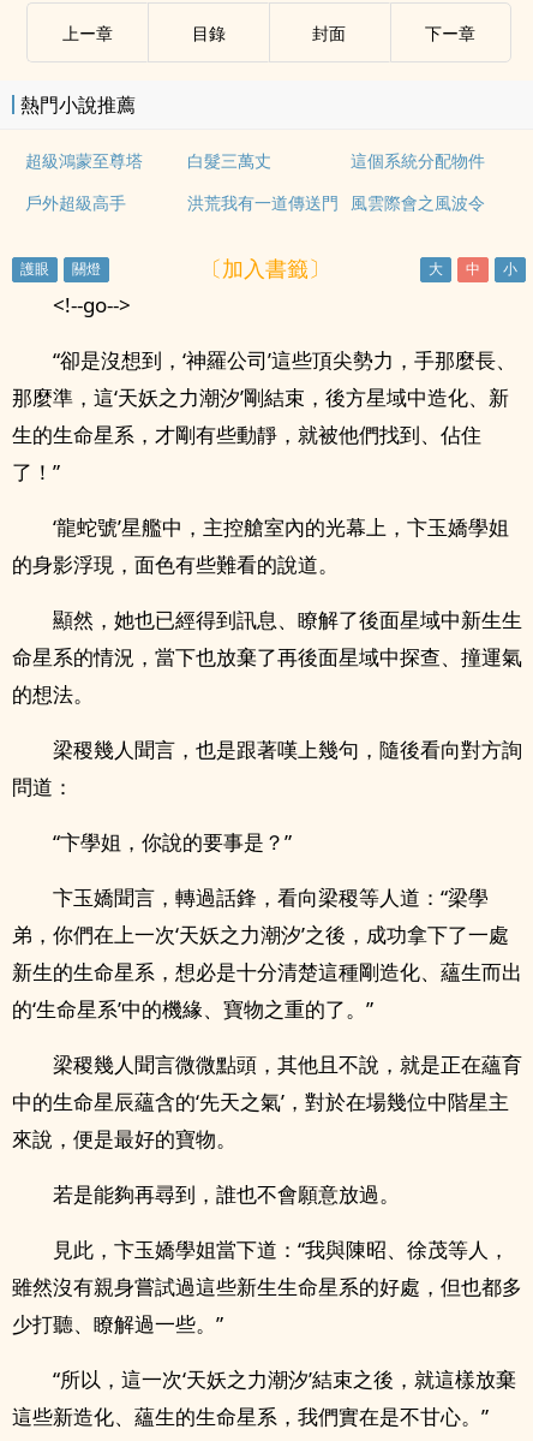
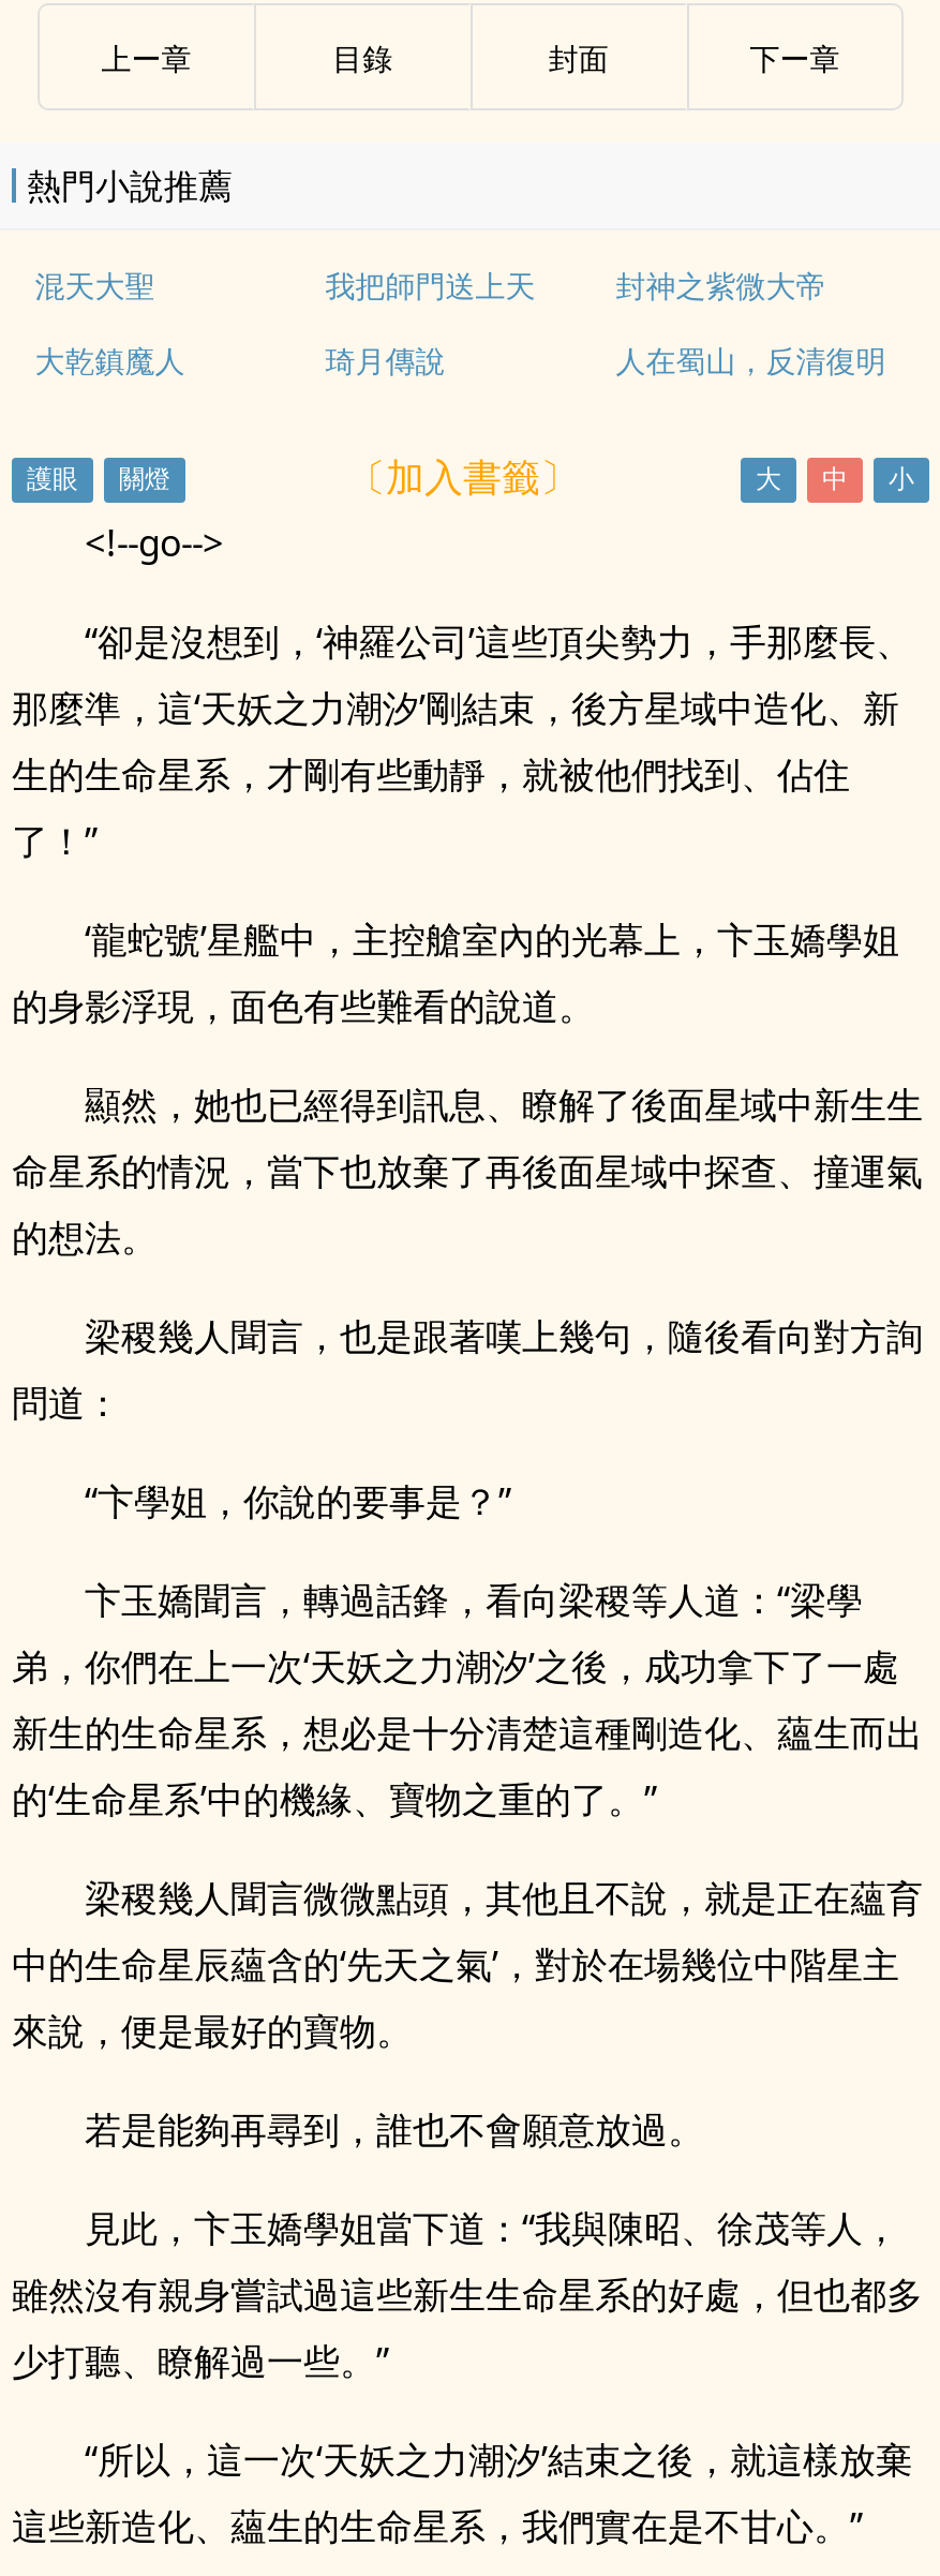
- 超級鴻蒙至尊塔
- 白髮三萬丈
- 這個系統分配物件
+ 混天大聖
+ 我把師門送上天
+ 封神之紫微大帝

- 戶外超級高手
- 洪荒我有一道傳送門 風雲際會之風波令
+ 大乾鎮魔人
+ 琦月傳說
+ 人在蜀山，反清復明
